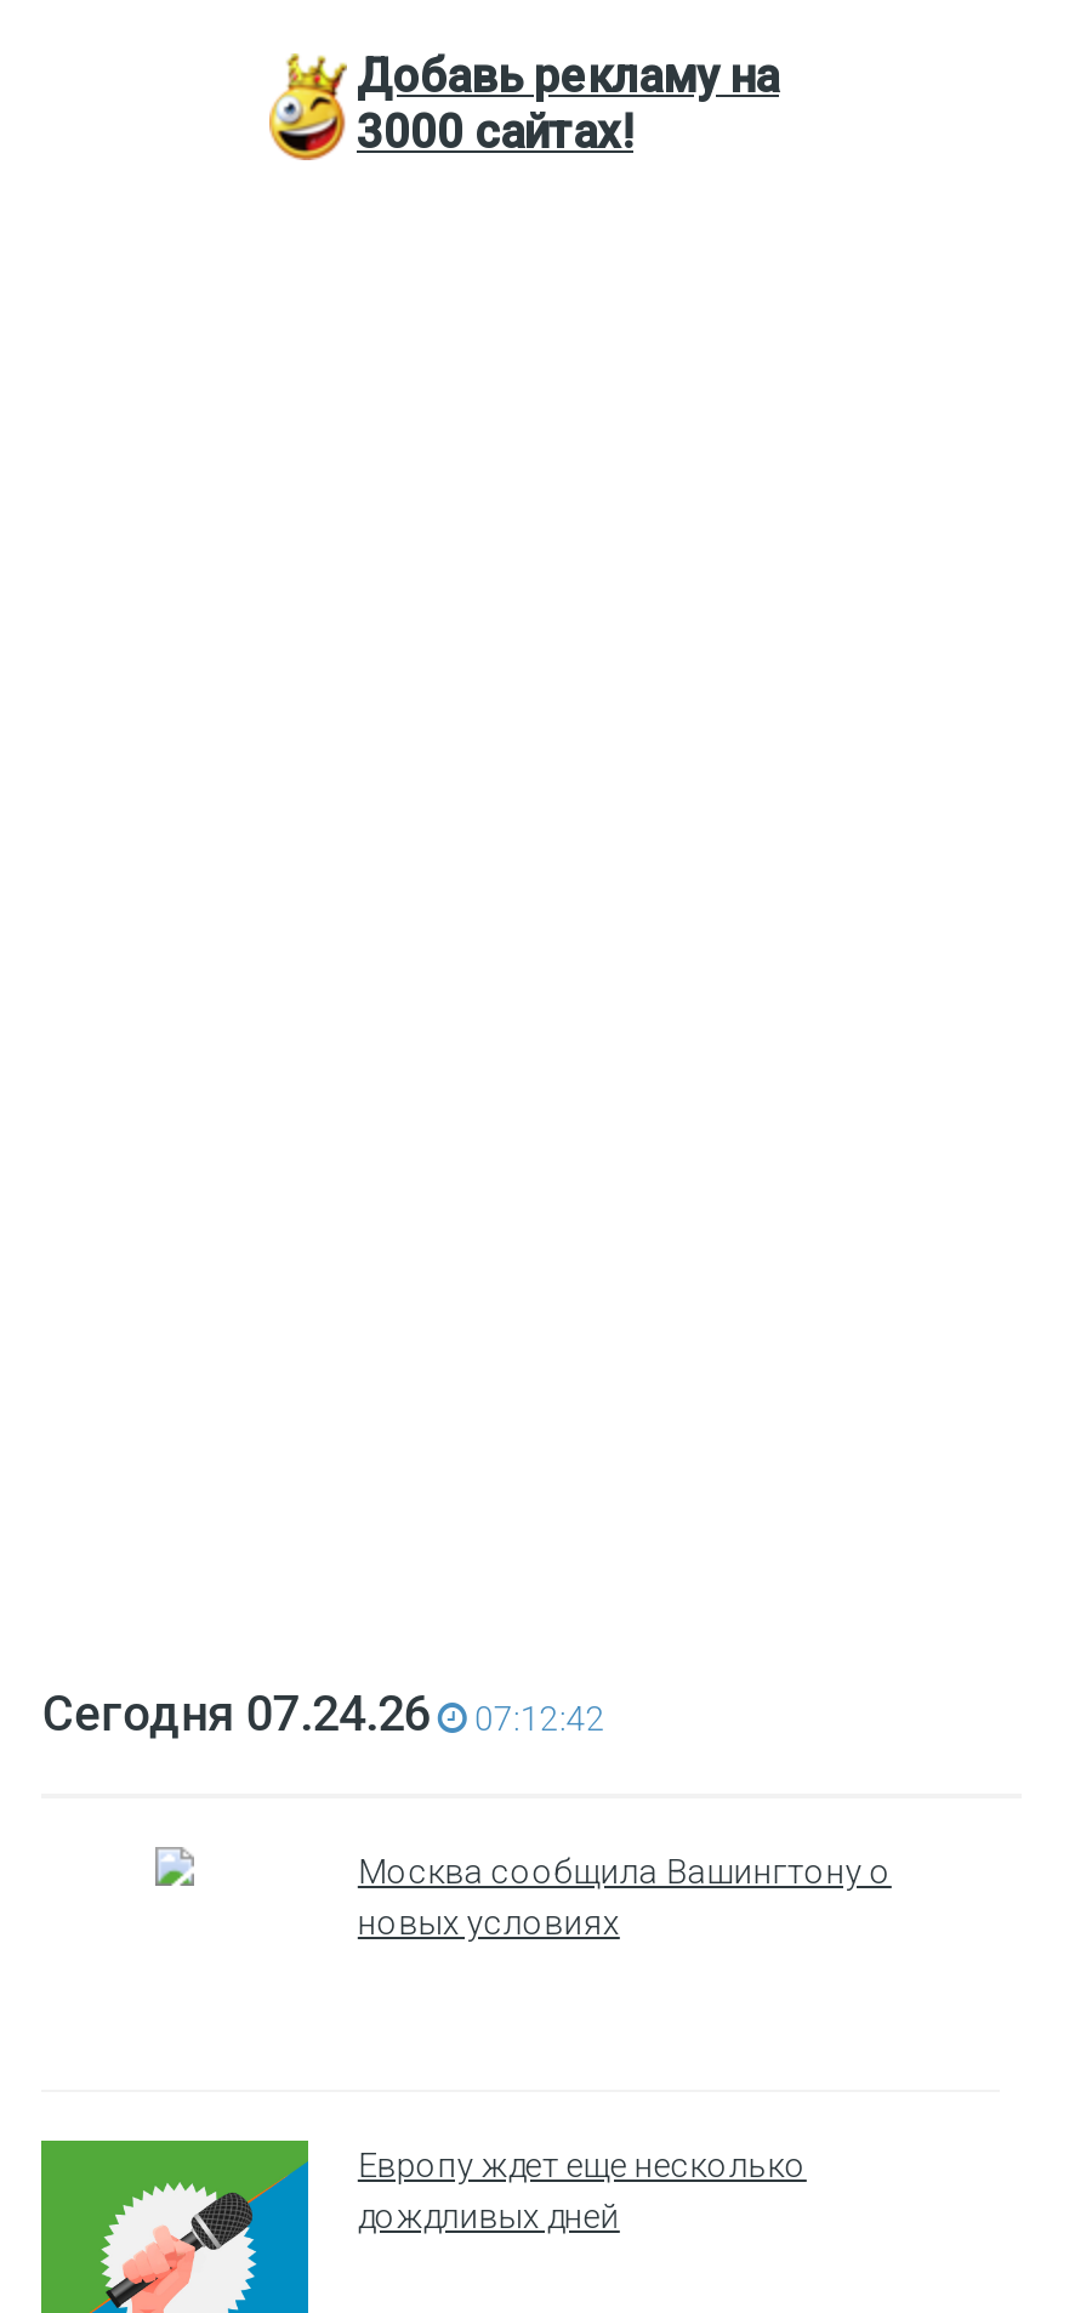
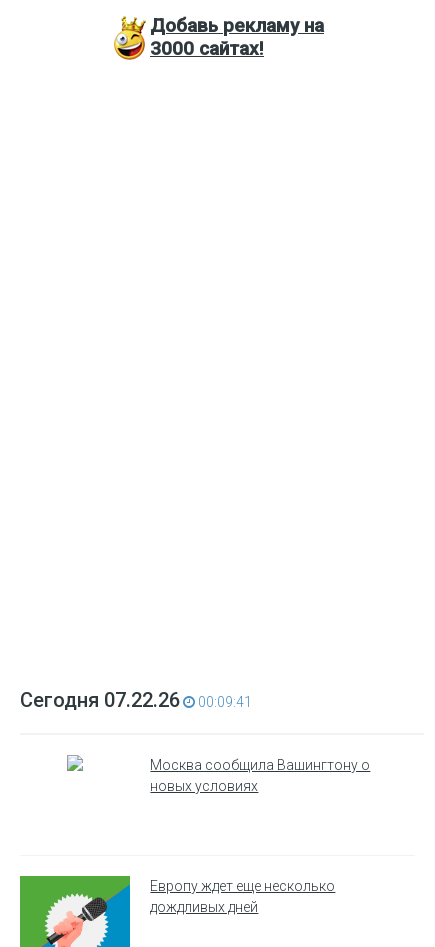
- Сегодня 07.24.26
+ Сегодня 07.22.26

- 07:12:42
+ 00:09:41
